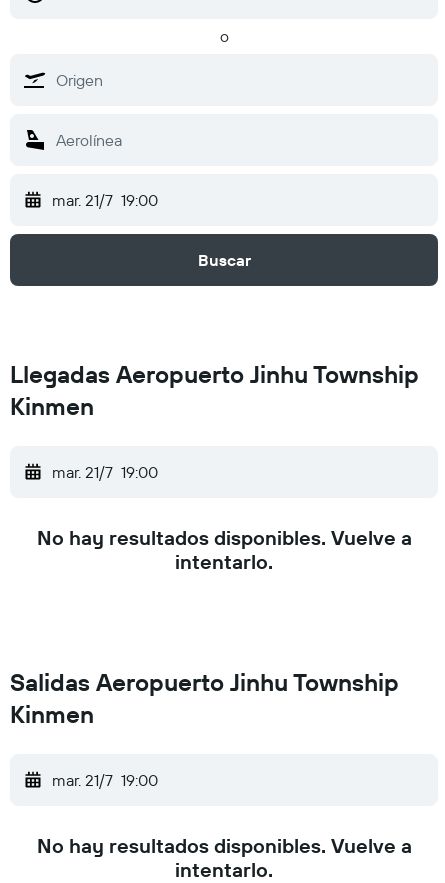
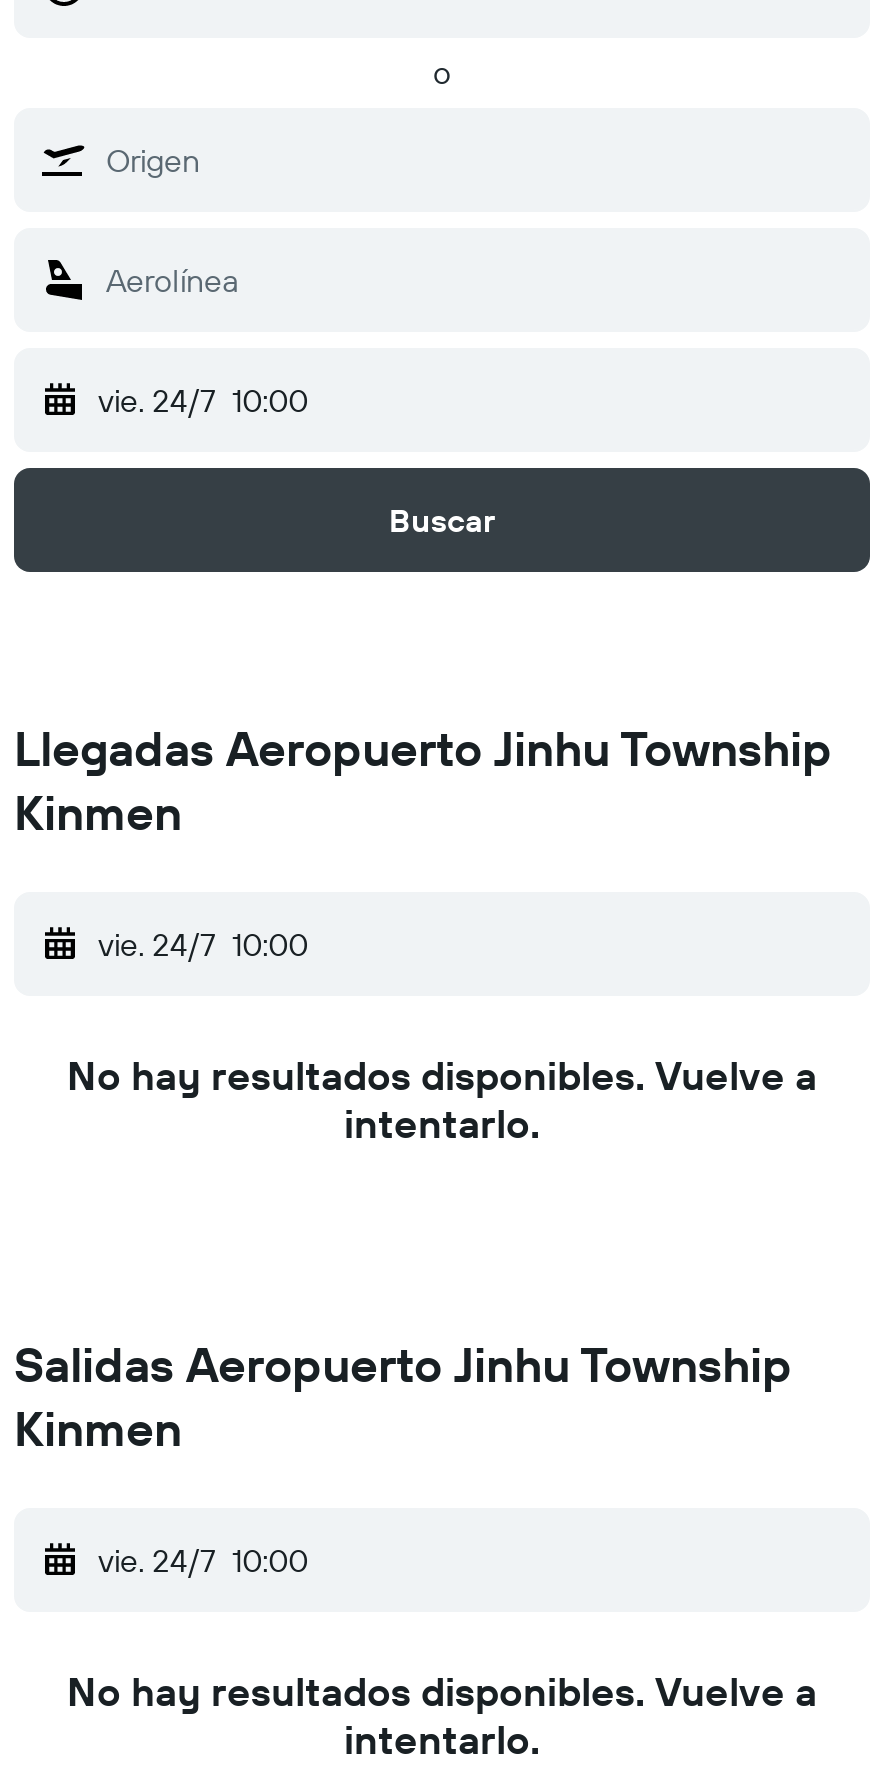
- mar. 21/7 19:00
+ vie. 24/7 10:00

- mar. 21/7 19:00
+ vie. 24/7 10:00

- mar. 21/7 19:00
+ vie. 24/7 10:00
